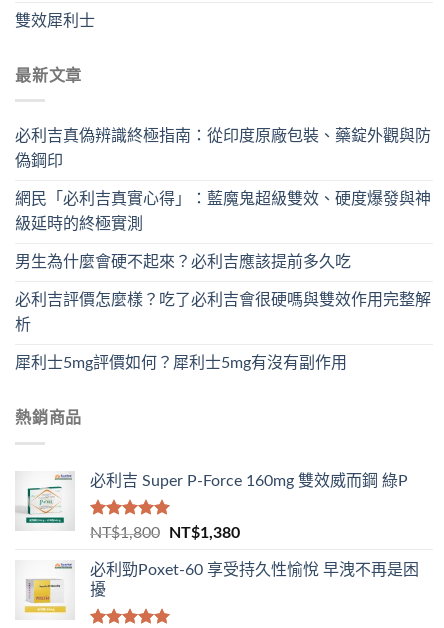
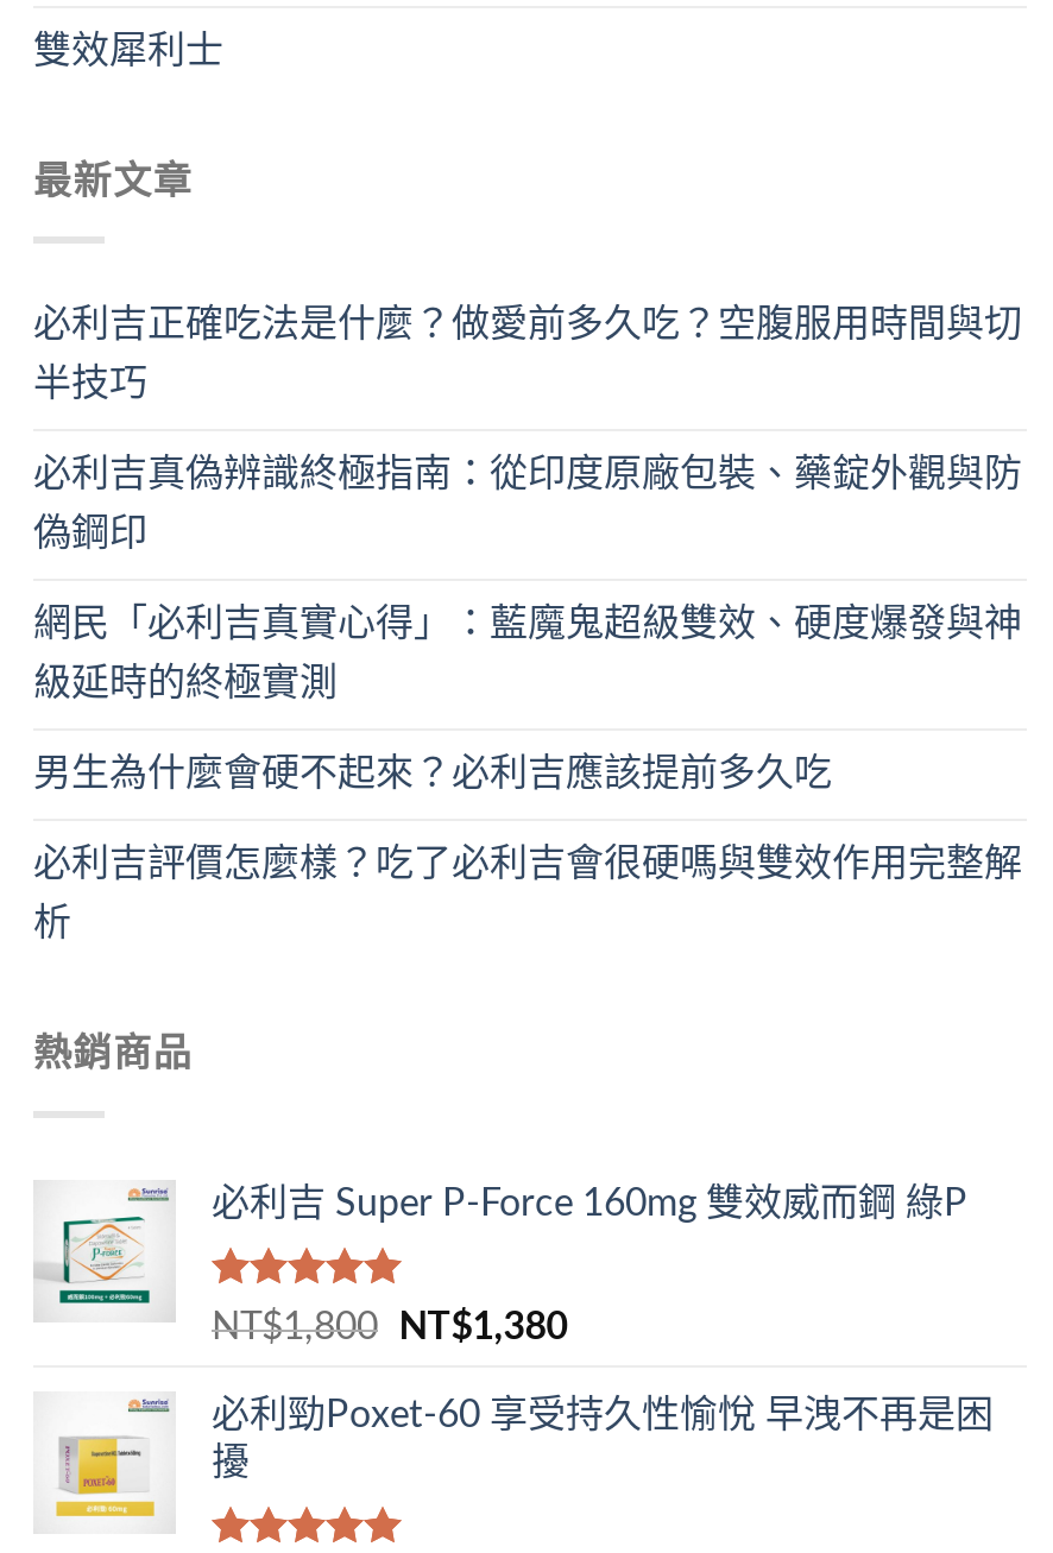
+ 必利吉正確吃法是什麼？做愛前多久吃？空腹服用時間與切
+ 半技巧

moved down: 必利吉真偽辨識終極指南：從印度原廠包裝、藥錠外觀與防 | 偽鋼印 | 網民「必利吉真實心得」：藍魔鬼超級雙效、硬度爆發與神 | 級延時的終極實測 | 男生為什麼會硬不起來？必利吉應該提前多久吃 | 必利吉評價怎麼樣？吃了必利吉會很硬嗎與雙效作用完整解 | 析

- 犀利士5mg評價如何？犀利士5mg有沒有副作用
